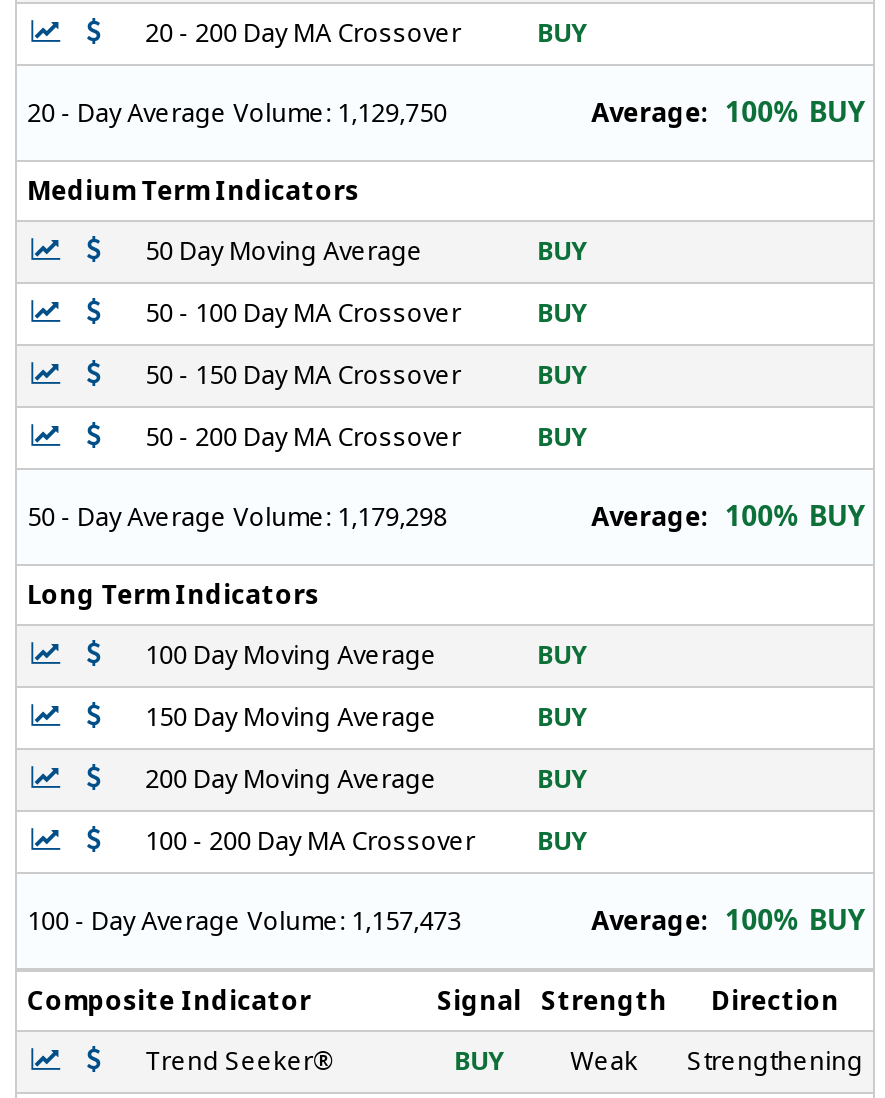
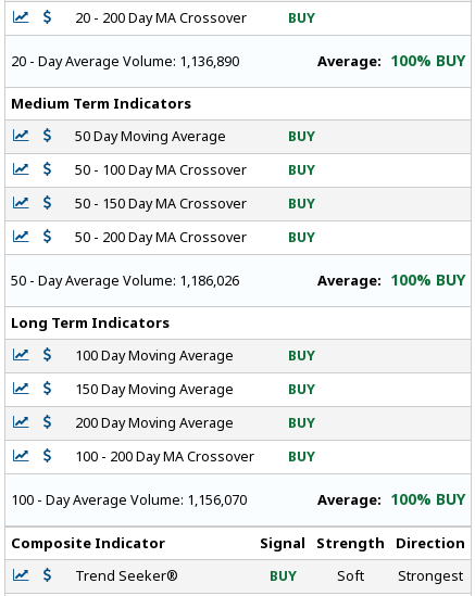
- 20 - Day Average Volume: 1,129,750
+ 20 - Day Average Volume: 1,136,890

- 50 - Day Average Volume: 1,179,298
+ 50 - Day Average Volume: 1,186,026

- 100 - Day Average Volume: 1,157,473
+ 100 - Day Average Volume: 1,156,070

- Weak
- Strengthening
+ Soft
+ Strongest
